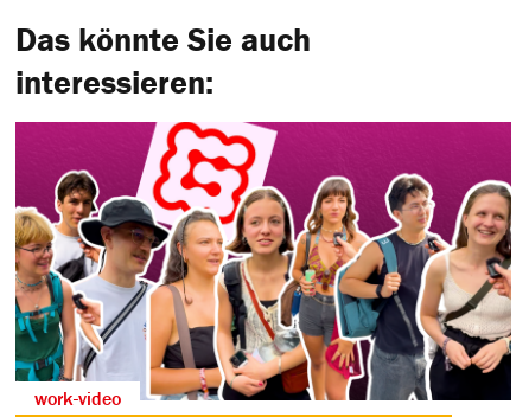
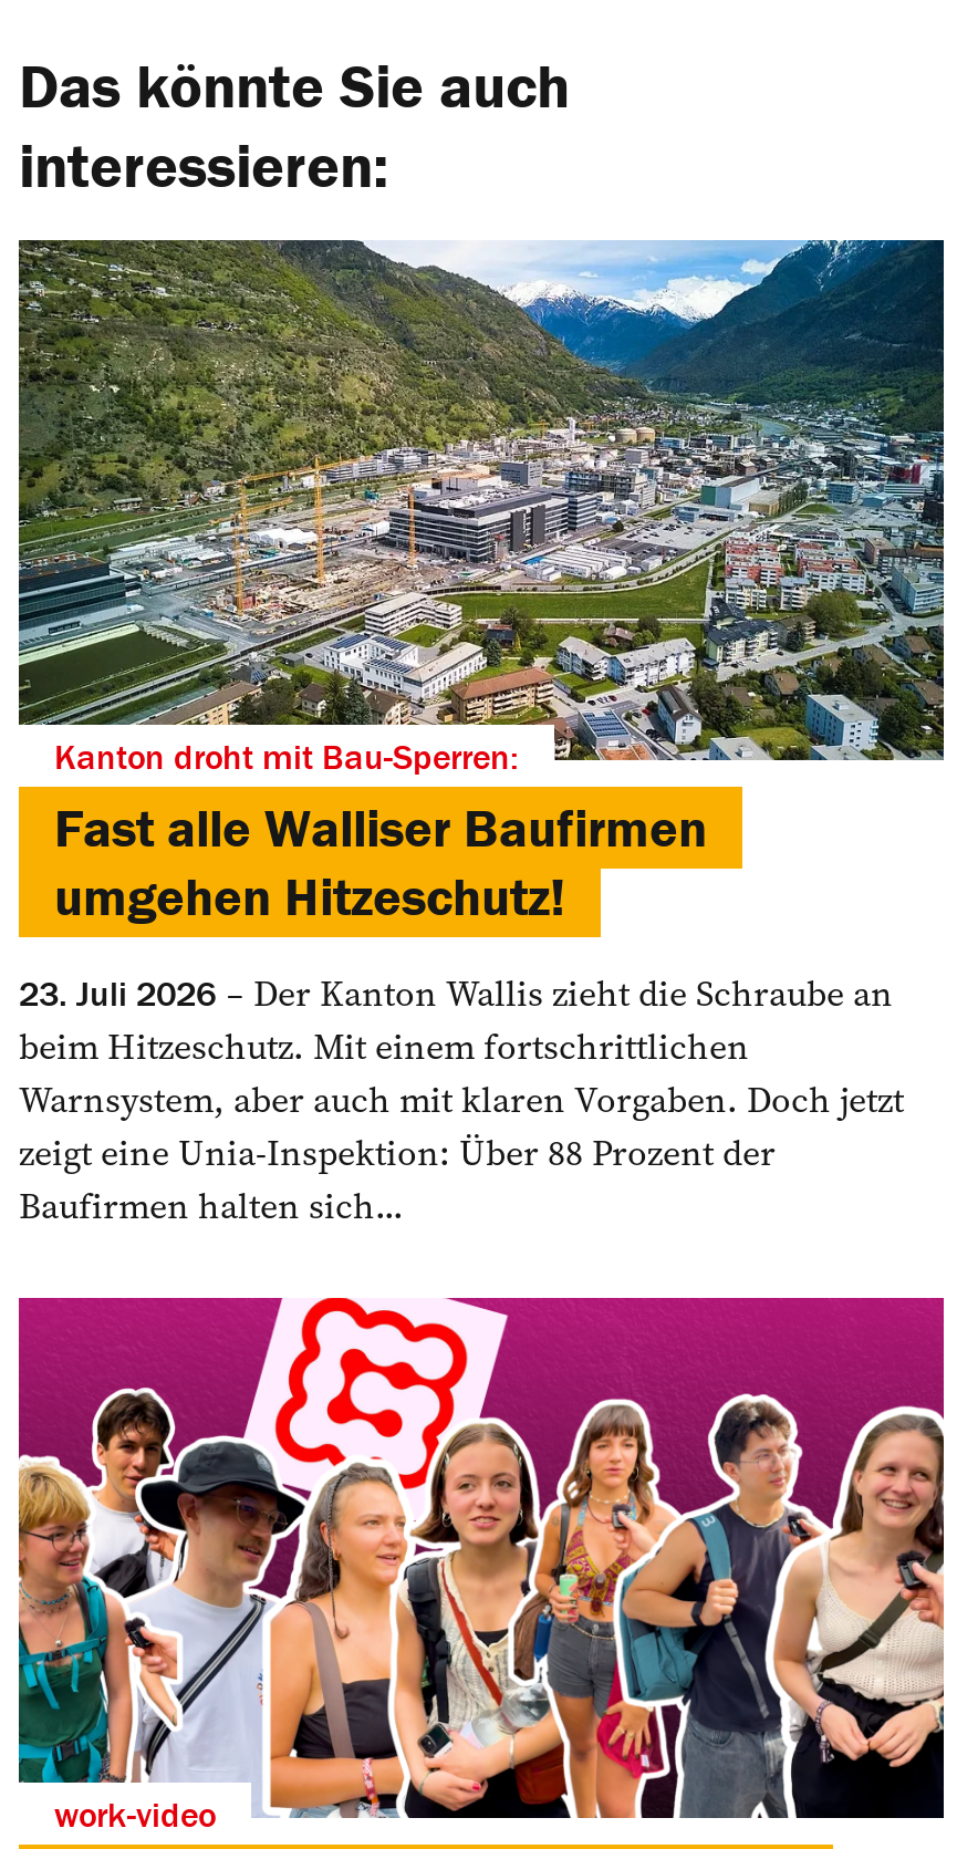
+ [image]
+ Kanton droht mit Bau-Sperren:
+ Fast alle Walliser Baufirmen
+ umgehen Hitzeschutz!
+ 23. Juli 2026
+ Der Kanton Wallis zieht die Schraube an
+ beim Hitzeschutz. Mit einem fortschrittlichen
+ Warnsystem, aber auch mit klaren Vorgaben. Doch jetzt
+ zeigt eine Unia-Inspektion: Über 88 Prozent der
+ Baufirmen halten sich...
